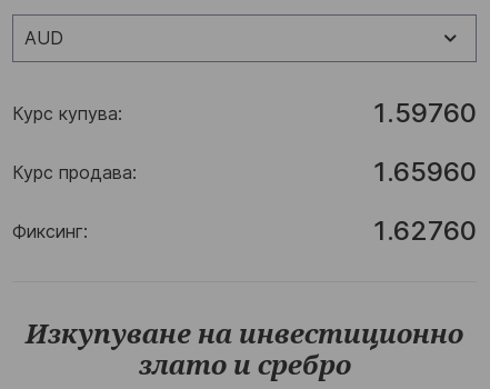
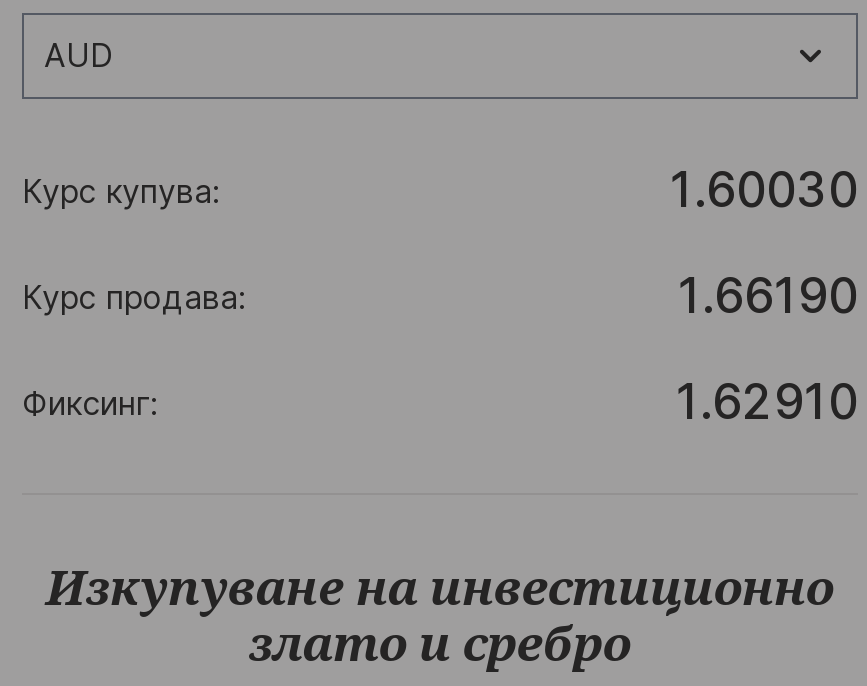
- 1.59760
+ 1.60030

- 1.65960
+ 1.66190

- 1.62760
+ 1.62910
